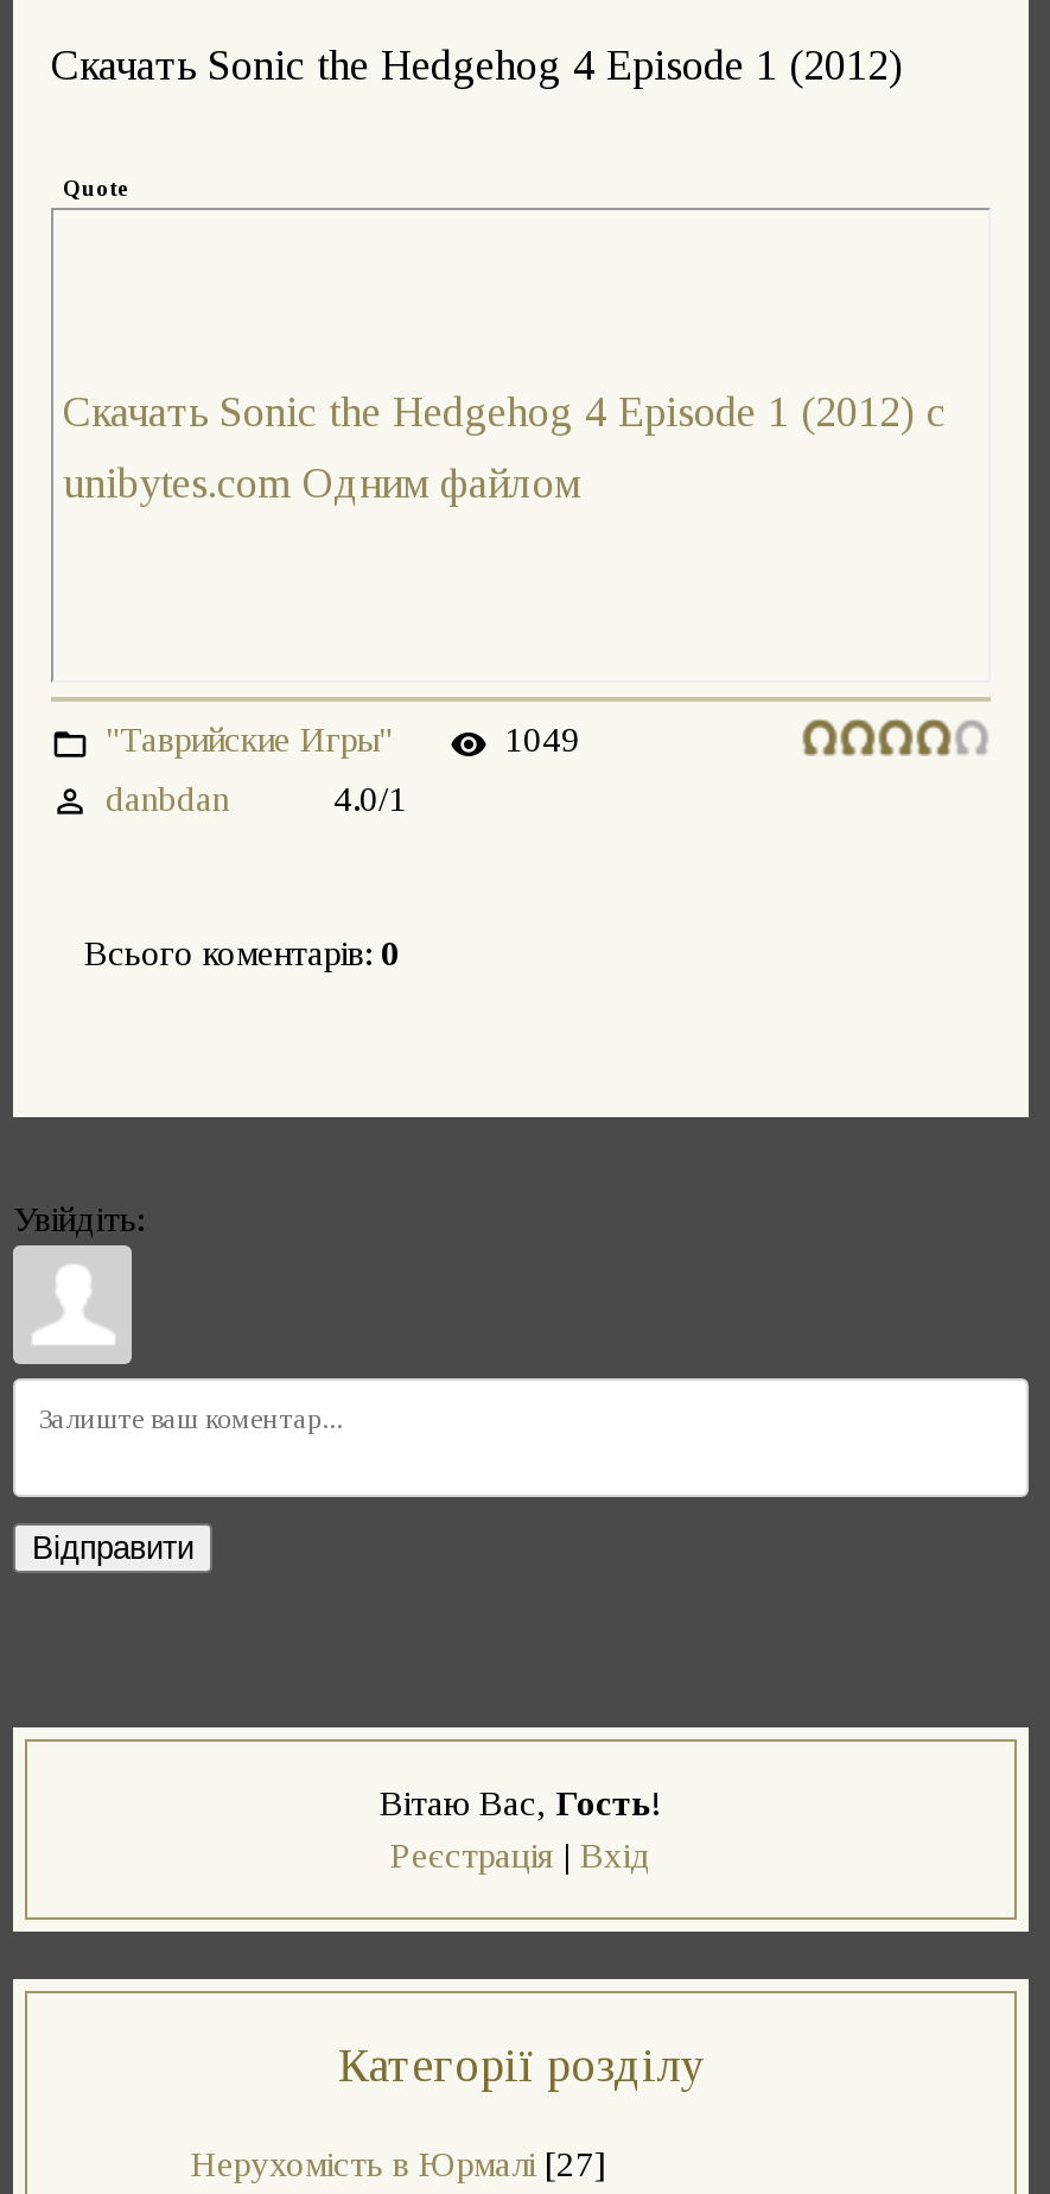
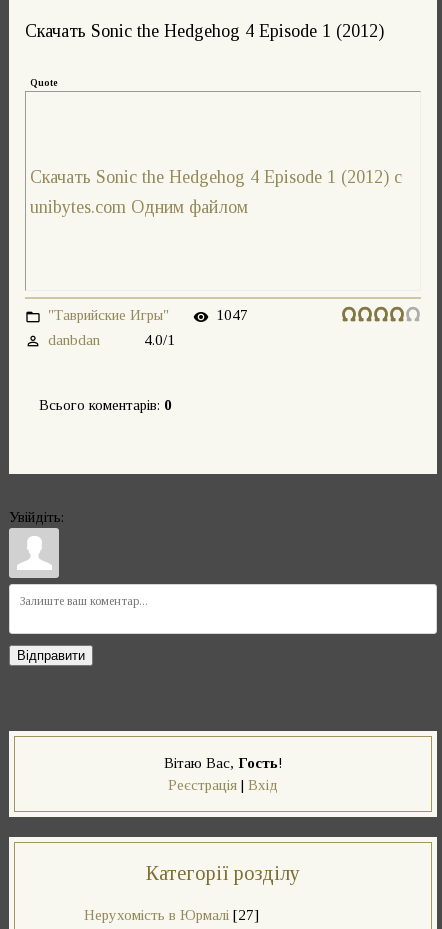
- 1049
+ 1047
